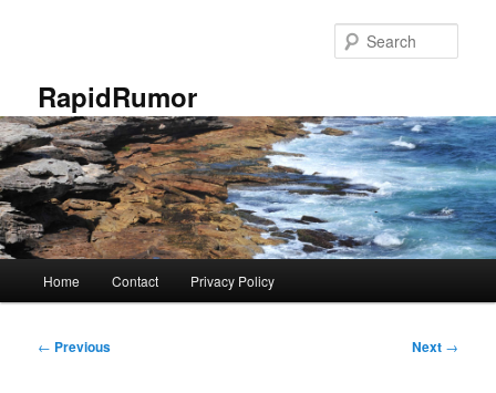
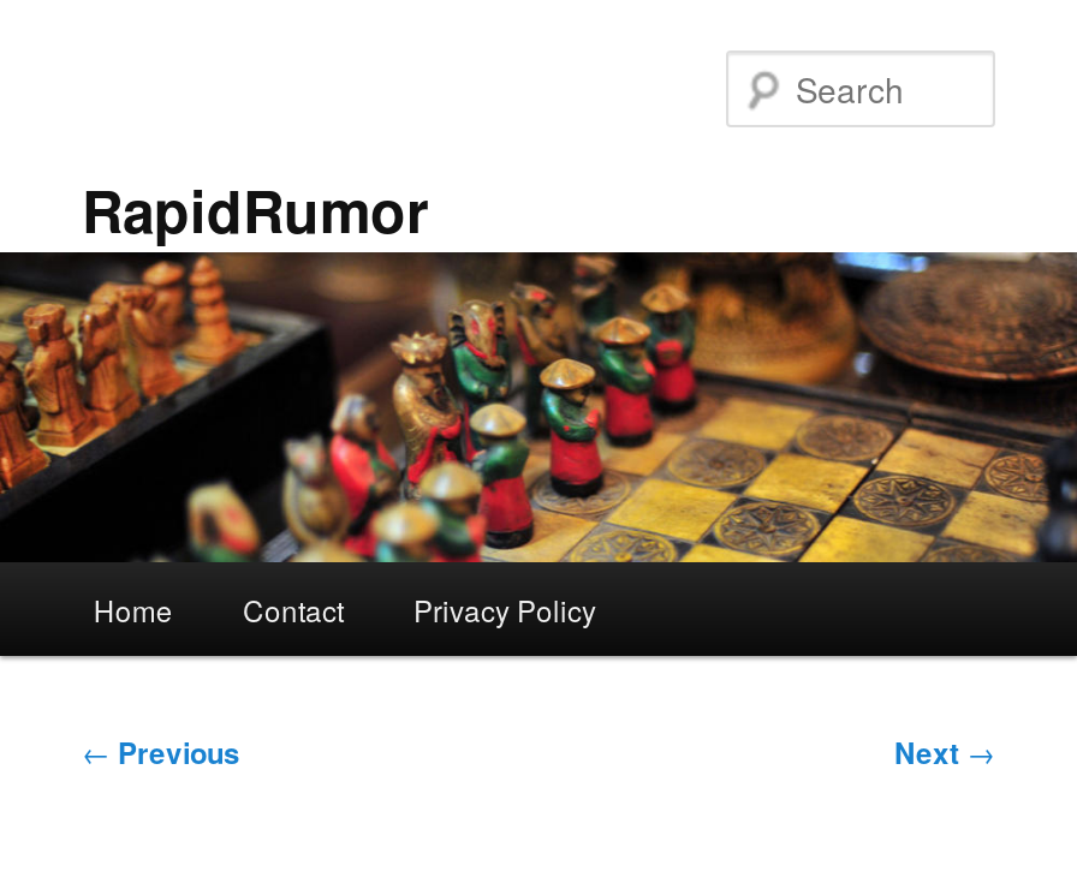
- [image]
+ [image]
